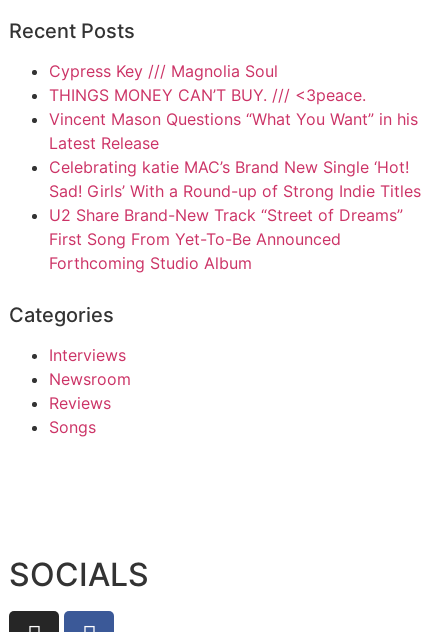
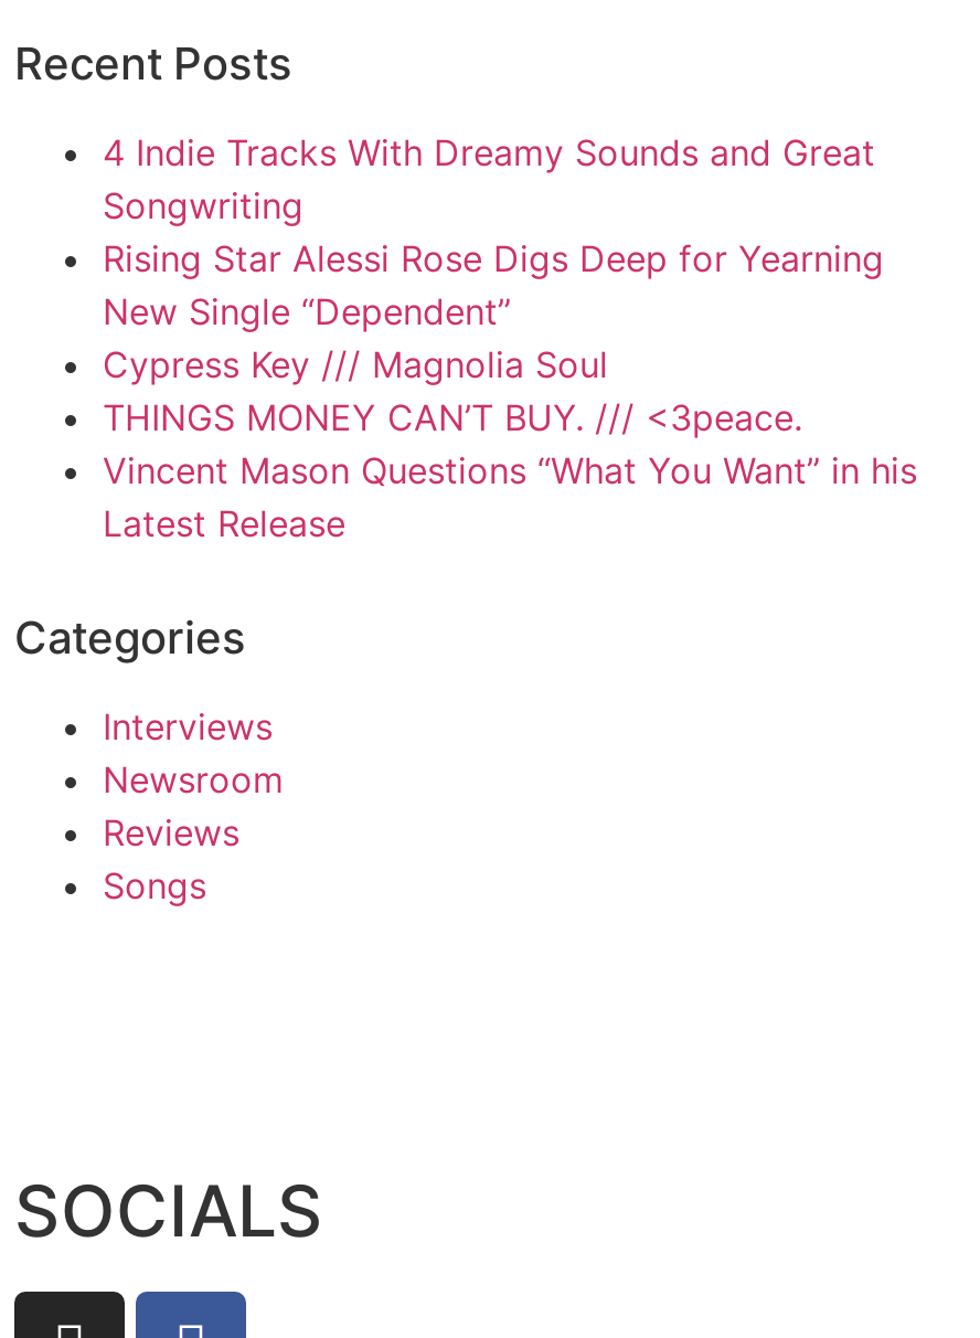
+ 4 Indie Tracks With Dreamy Sounds and Great
+ Songwriting
+ Rising Star Alessi Rose Digs Deep for Yearning
+ New Single “Dependent”

moved down: Cypress Key /// Magnolia Soul | THINGS MONEY CAN’T BUY. /// <3peace. | Vincent Mason Questions “What You Want” in his | Latest Release

- Celebrating katie MAC’s Brand New Single ‘Hot!
- Sad! Girls’ With a Round-up of Strong Indie Titles
- U2 Share Brand-New Track “Street of Dreams”
- First Song From Yet-To-Be Announced
- Forthcoming Studio Album
